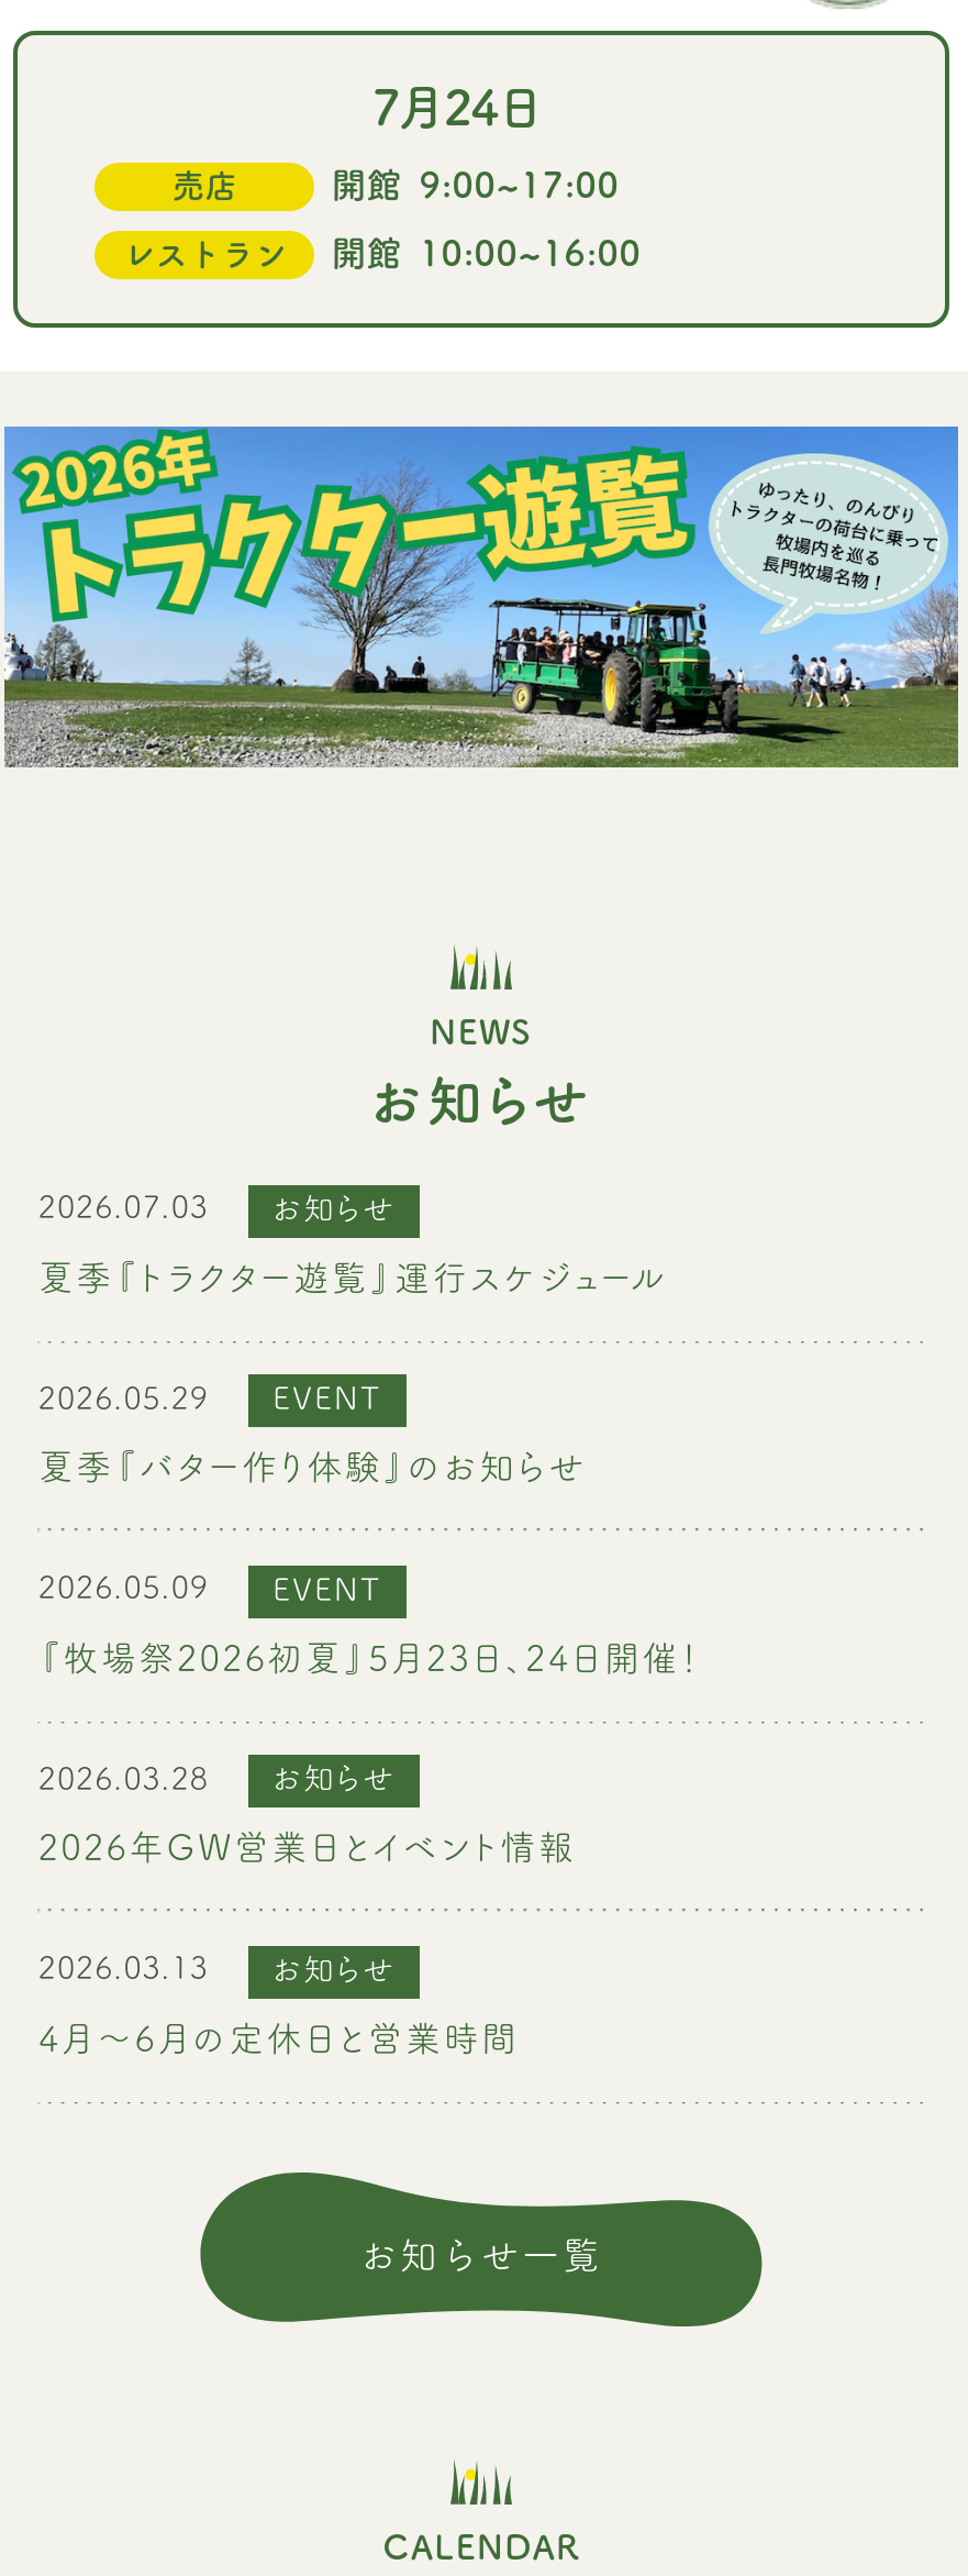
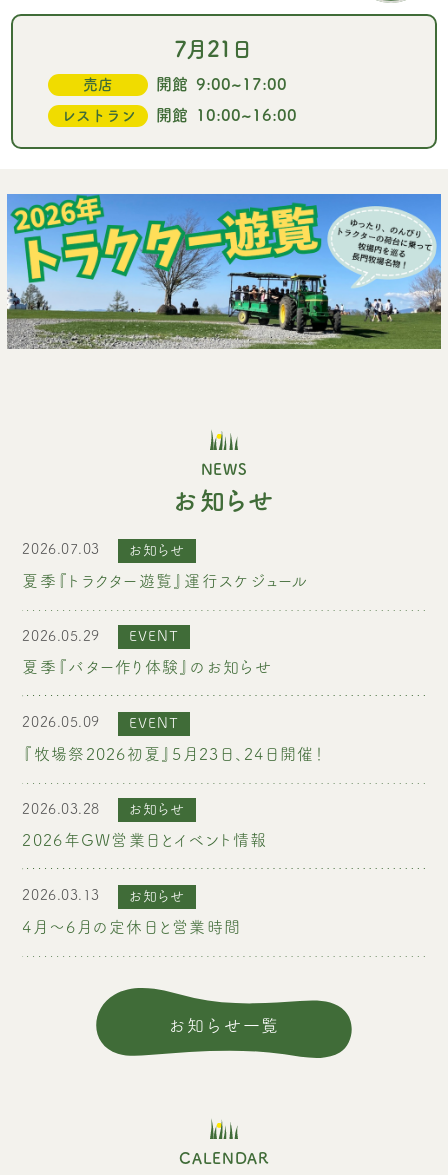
- 7月24日
+ 7月21日
